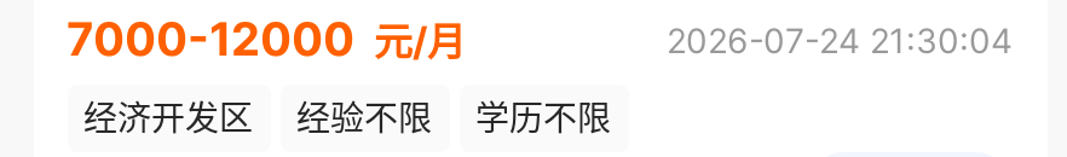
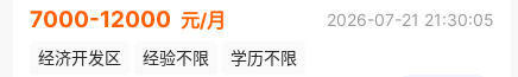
- 2026-07-24 21:30:04
+ 2026-07-21 21:30:05
